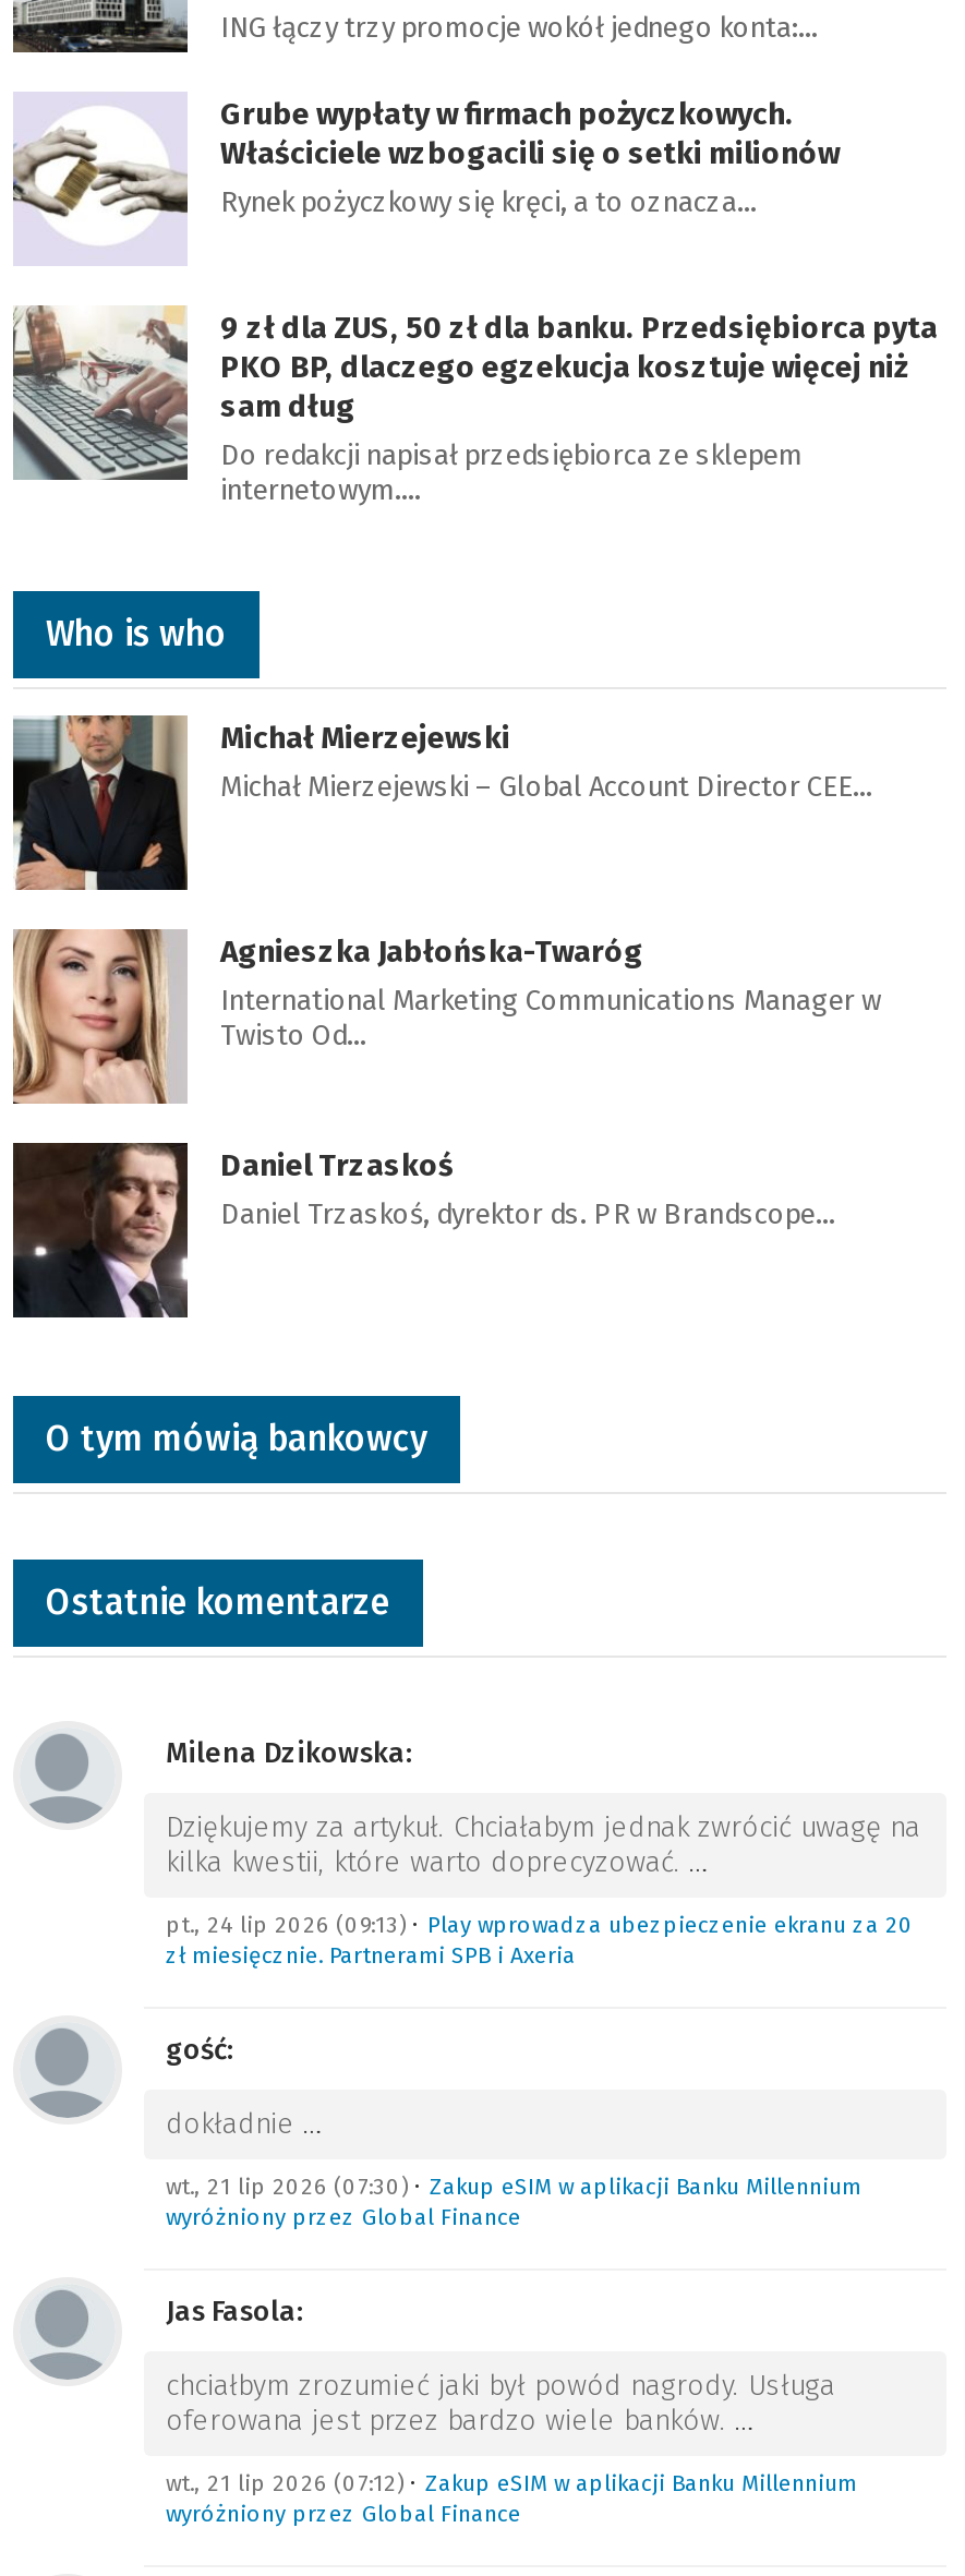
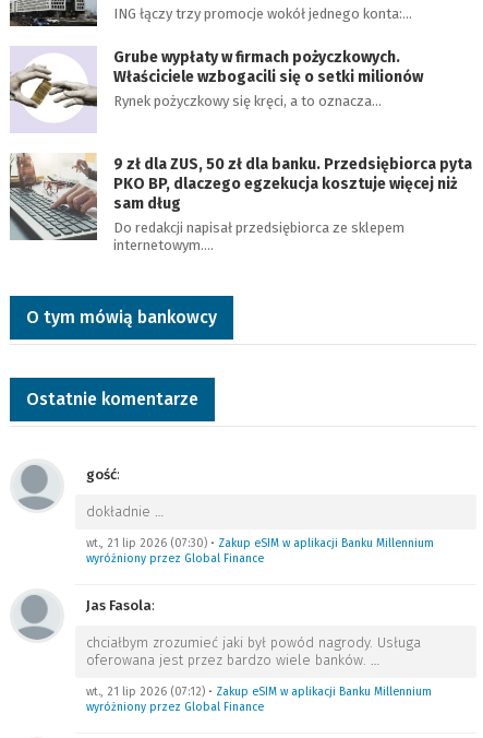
- [image]
- Who is who
- Michał Mierzejewski
- Michał Mierzejewski – Global Account Director CEE…

- [image]
- Agnieszka Jabłońska-Twaróg
- International Marketing Communications Manager w
- Twisto Od…

- [image]
- Daniel Trzaskoś
- Daniel Trzaskoś, dyrektor ds. PR w Brandscope…

- Milena Dzikowska:
- Dziękujemy za artykuł. Chciałabym jednak zwrócić uwagę na
- kilka kwestii, które warto doprecyzować. …
- pt., 24 lip 2026 (09:13) • Play wprowadza ubezpieczenie ekranu za 20
- zł miesięcznie. Partnerami SPB i Axeria
